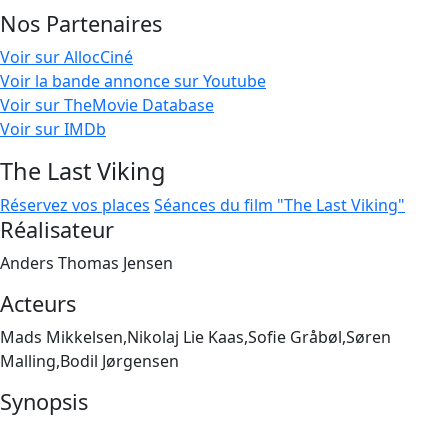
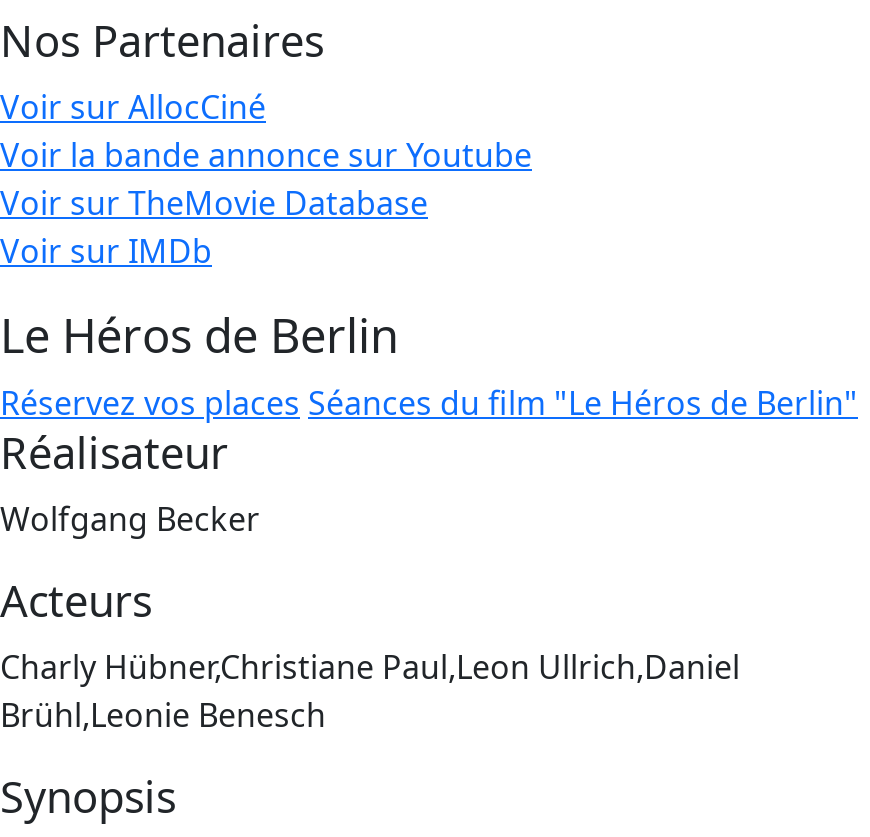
- The Last Viking
- Réservez vos places Séances du film "The Last Viking"
+ Le Héros de Berlin
+ Réservez vos places Séances du film "Le Héros de Berlin"

- Anders Thomas Jensen
+ Wolfgang Becker

- Mads Mikkelsen,Nikolaj Lie Kaas,Sofie Gråbøl,Søren
- Malling,Bodil Jørgensen
+ Charly Hübner,Christiane Paul,Leon Ullrich,Daniel
+ Brühl,Leonie Benesch
